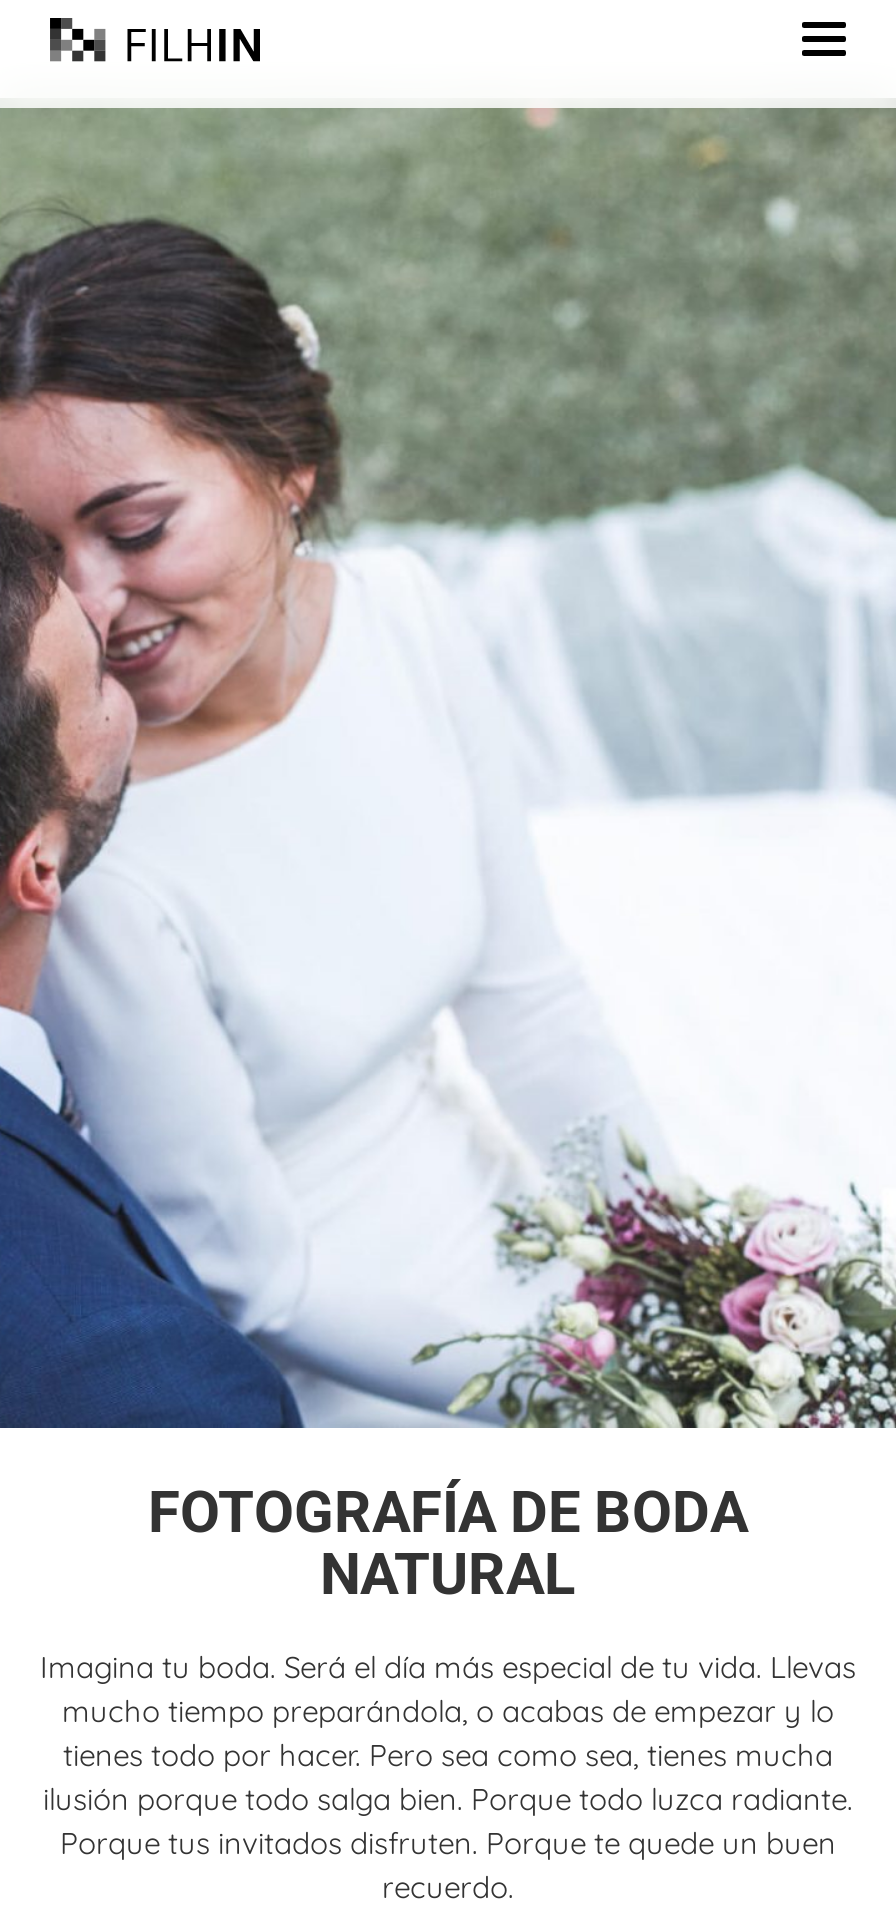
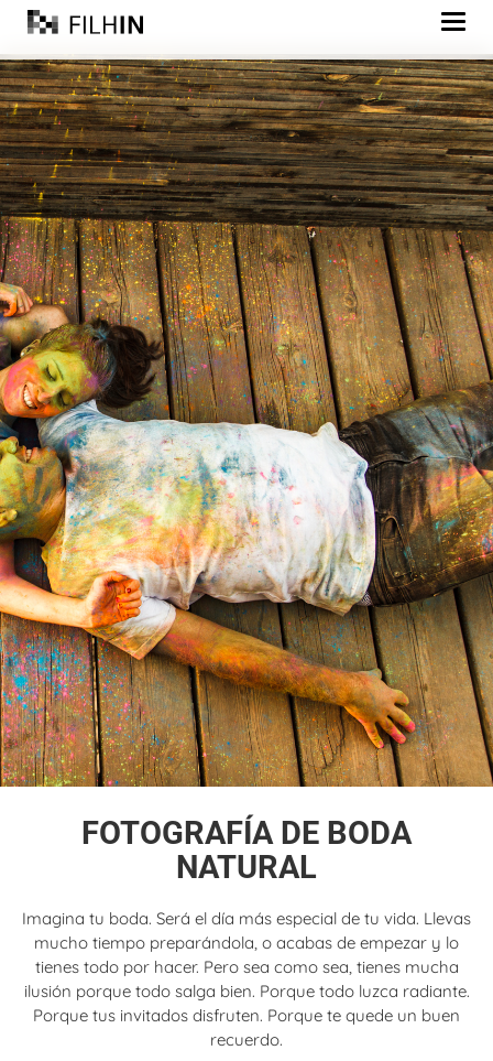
- [image]
+ [image]
